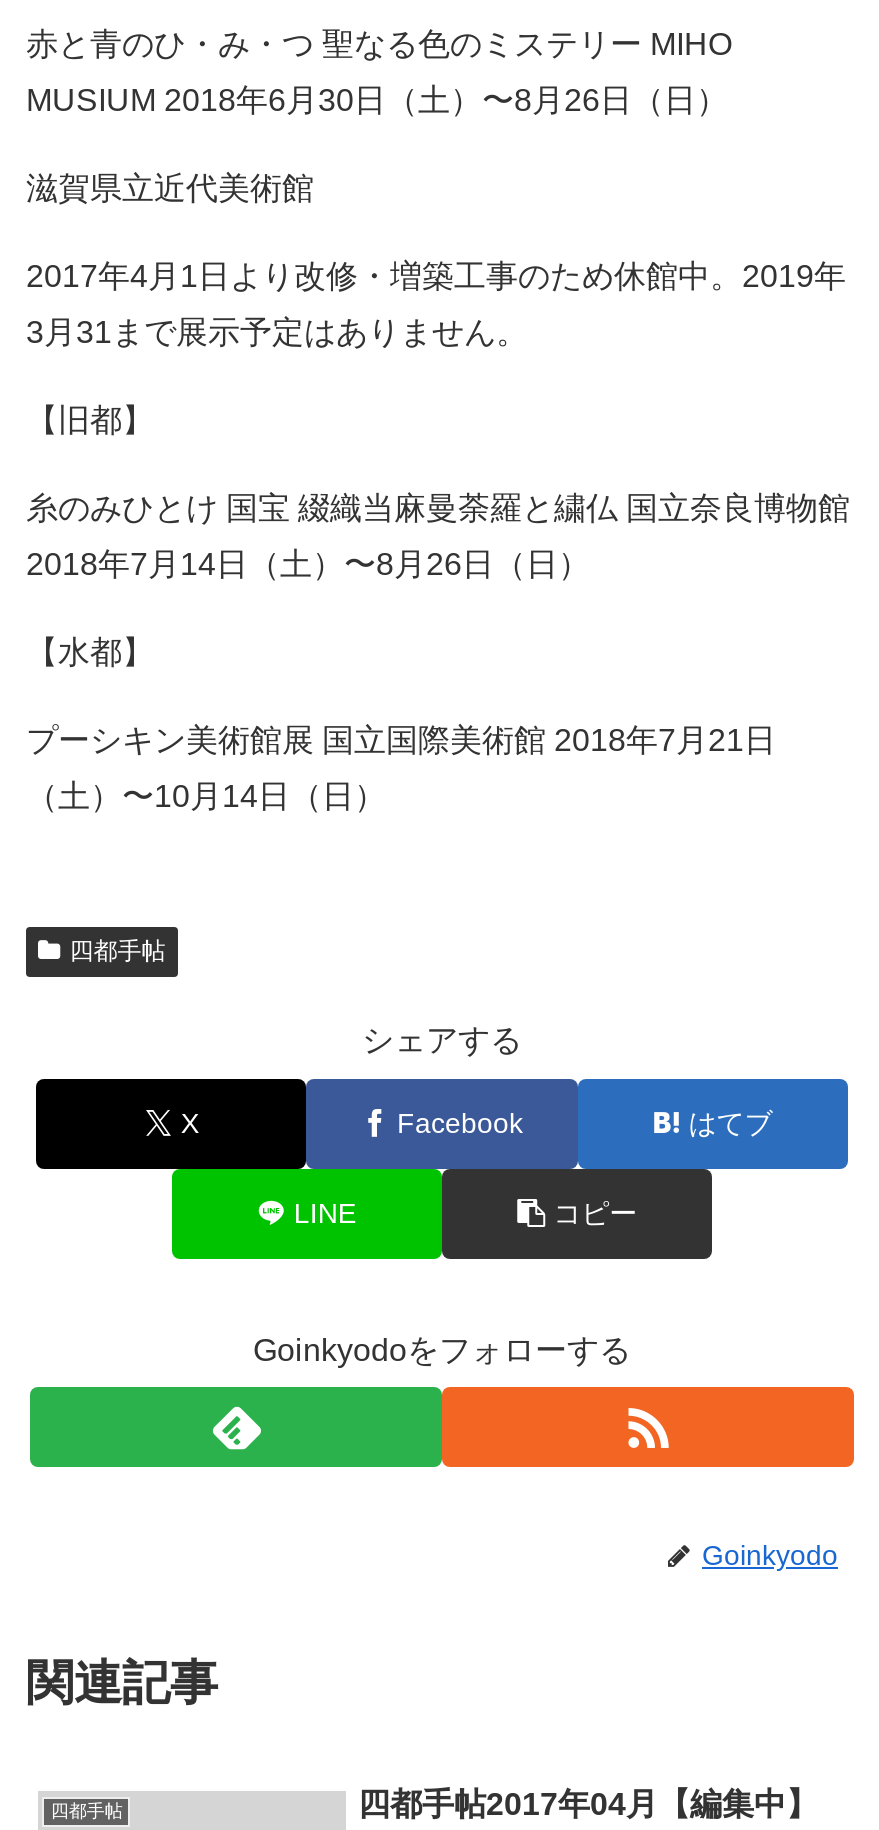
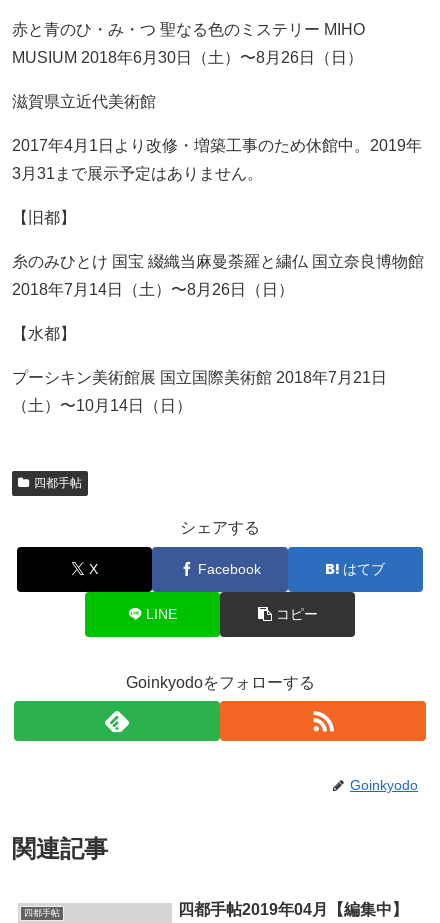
- 四都手帖2017年04月【編集中】
+ 四都手帖2019年04月【編集中】
